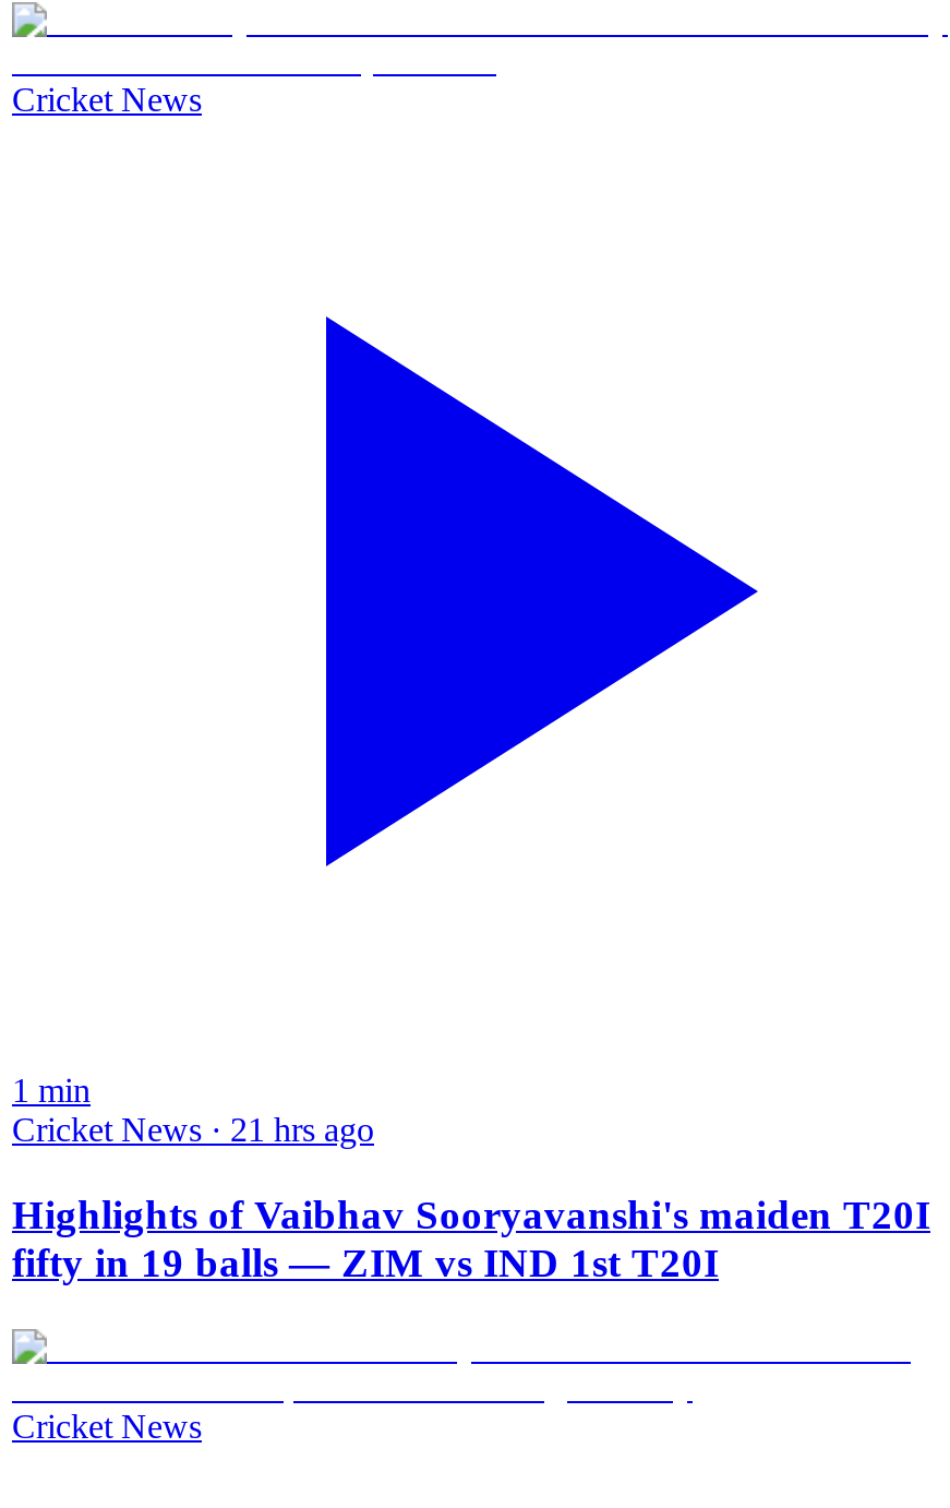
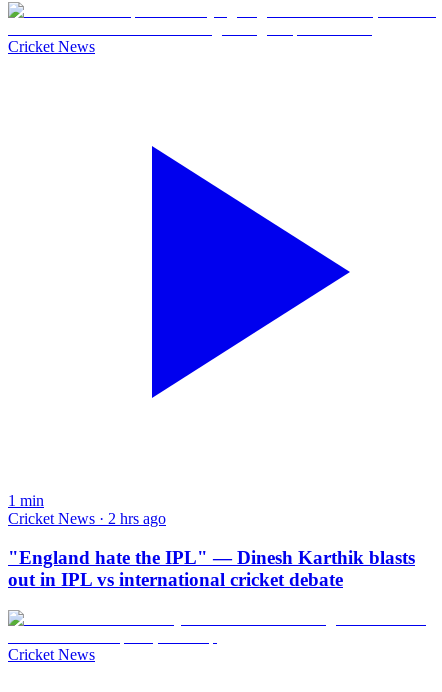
- Cricket News · 21 hrs ago
+ Cricket News · 2 hrs ago

- Highlights of Vaibhav Sooryavanshi's maiden T20I
- fifty in 19 balls — ZIM vs IND 1st T20I
+ "England hate the IPL" — Dinesh Karthik blasts
+ out in IPL vs international cricket debate
